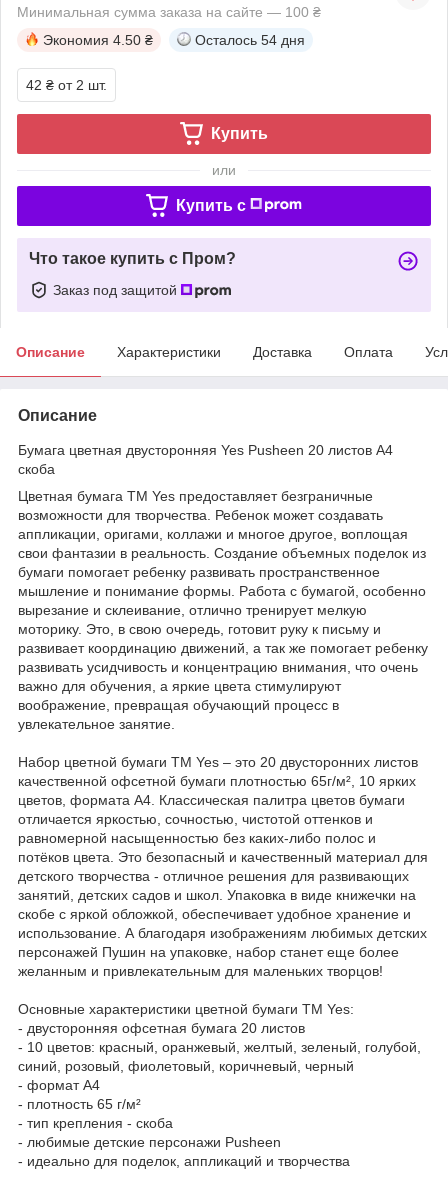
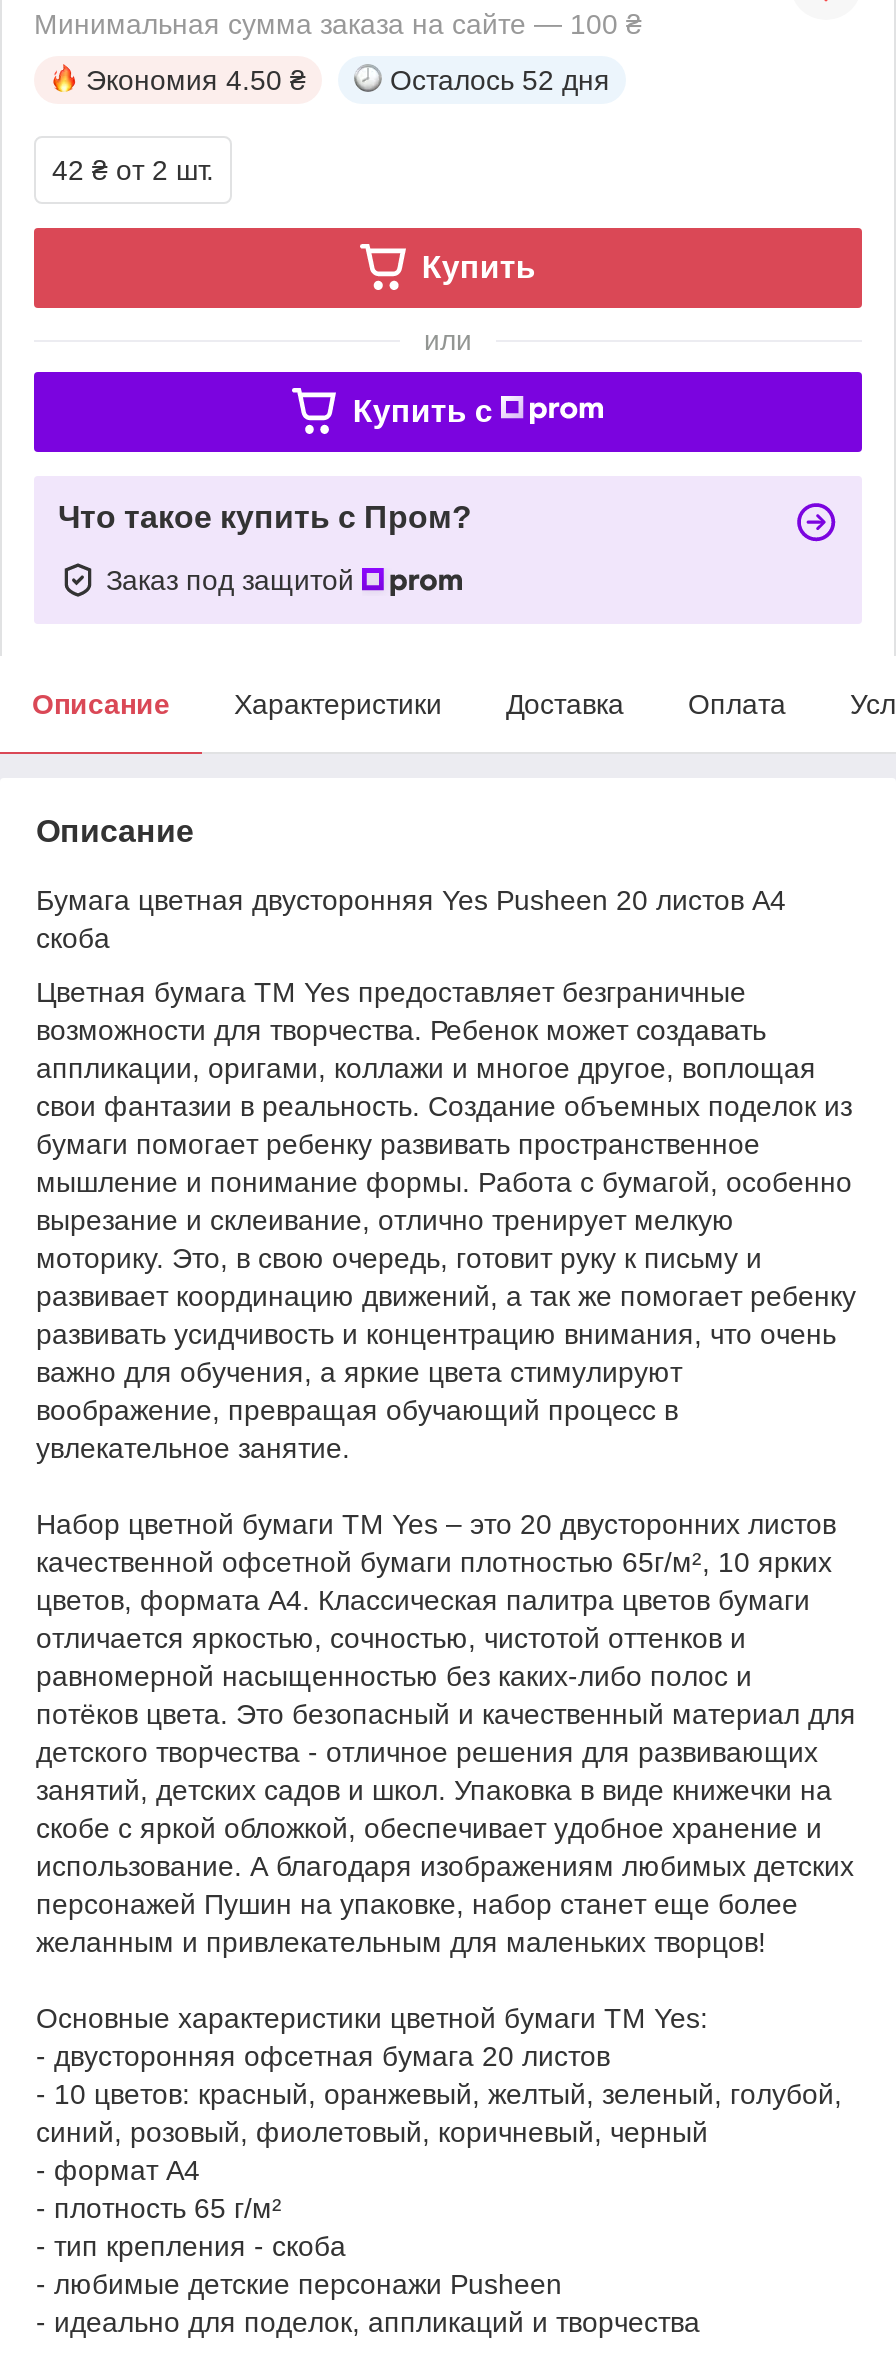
- Осталось 54 дня
+ Осталось 52 дня
